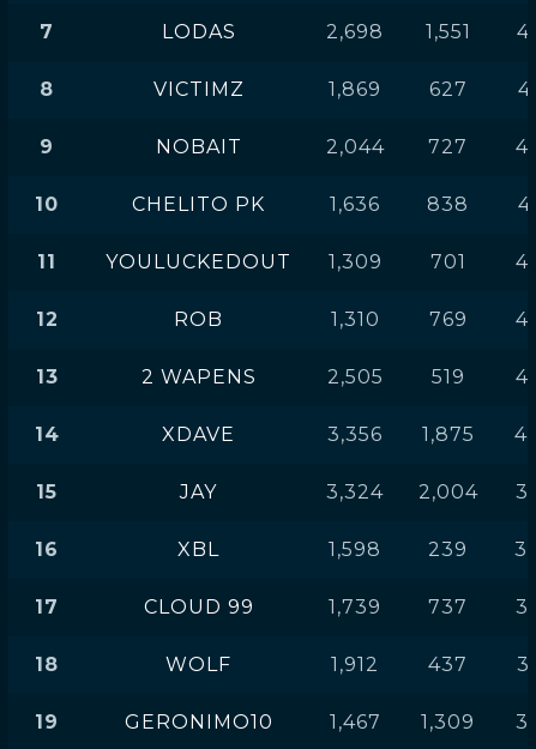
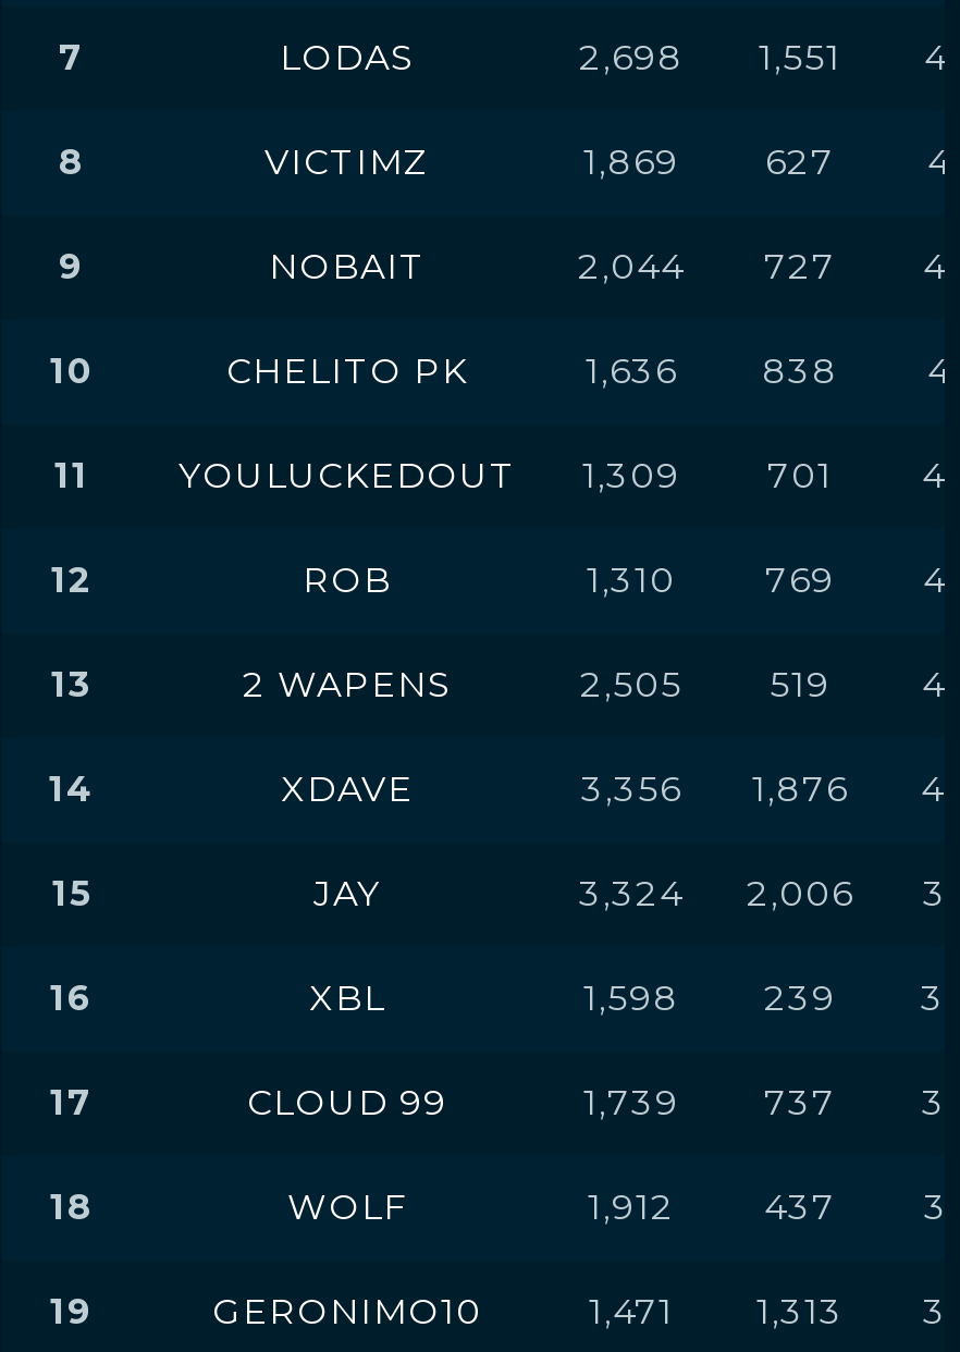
- 1,875
+ 1,876

- 2,004
+ 2,006

- 1,467
+ 1,471

- 1,309
+ 1,313
